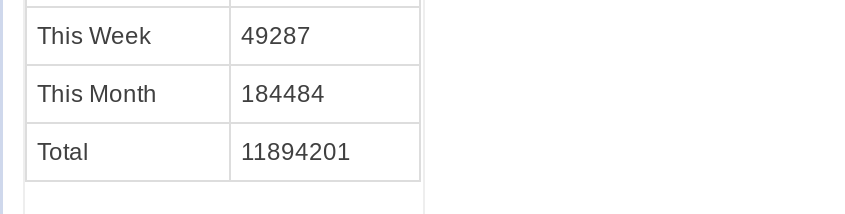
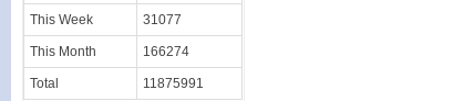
- 49287
+ 31077

- 184484
+ 166274

- 11894201
+ 11875991
